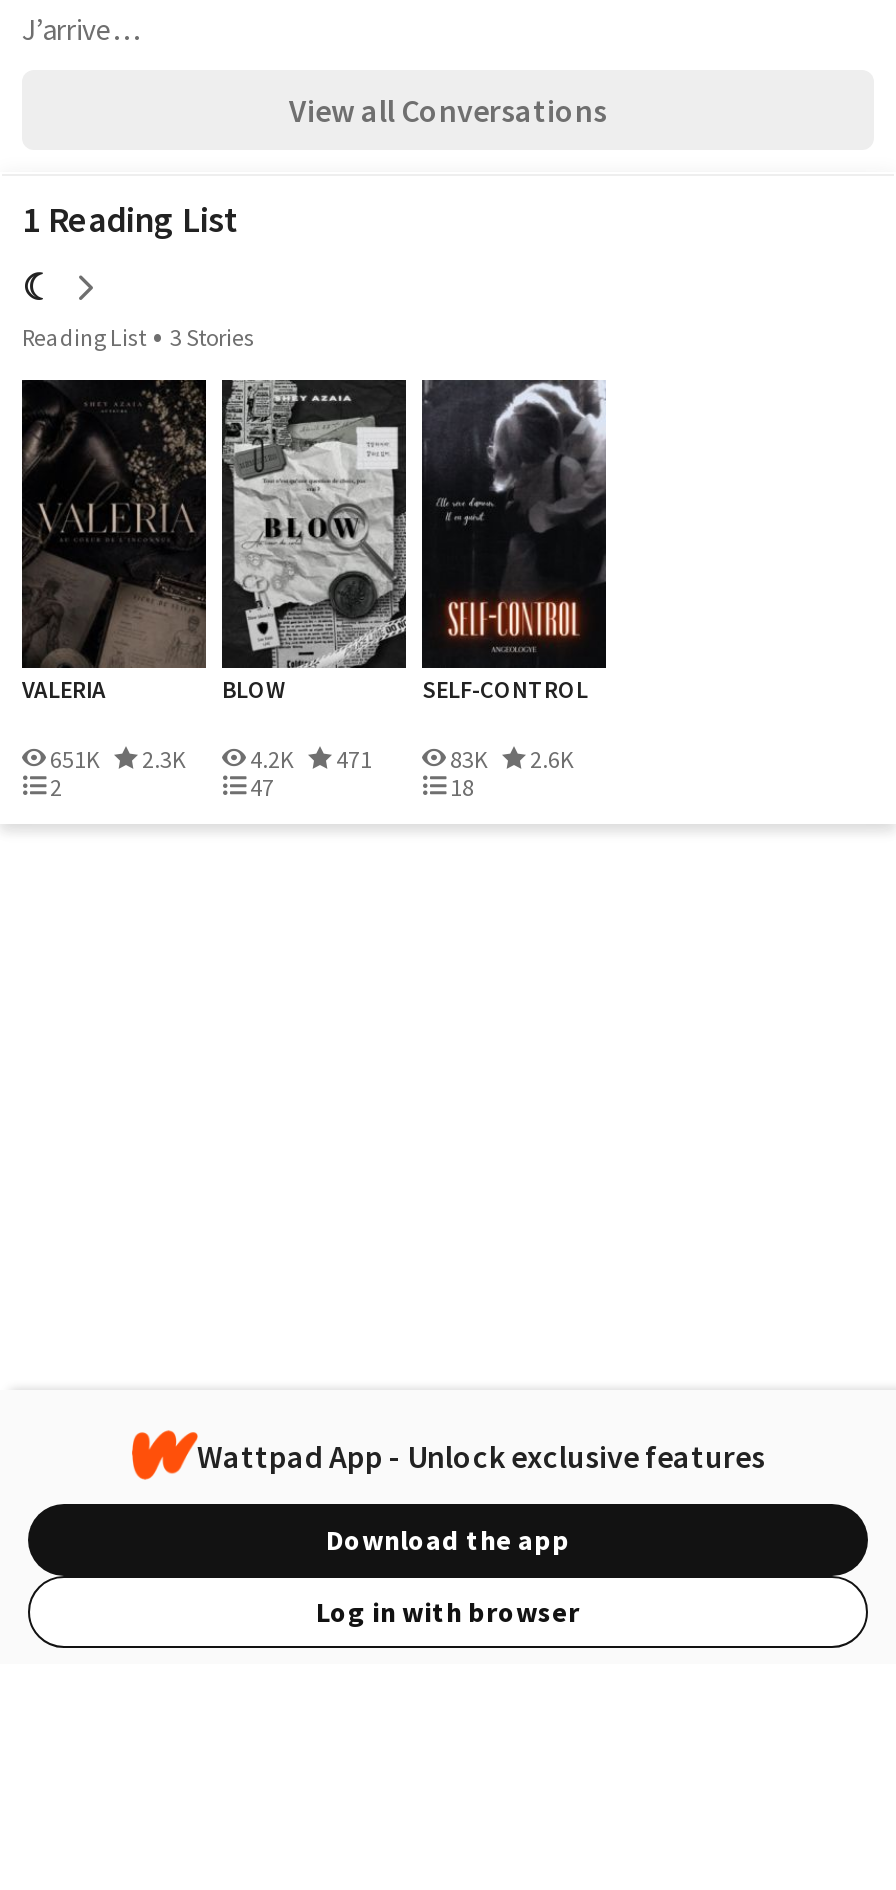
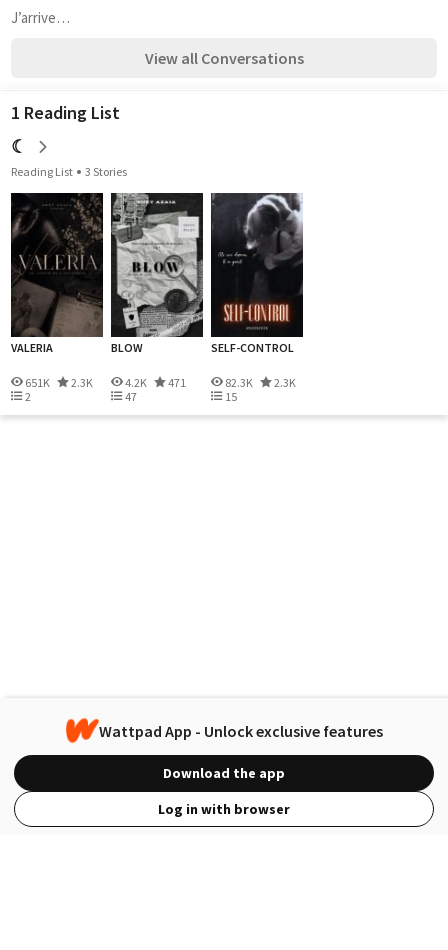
- 83K
- 2.6K
- 18
+ 82.3K
+ 2.3K
+ 15
